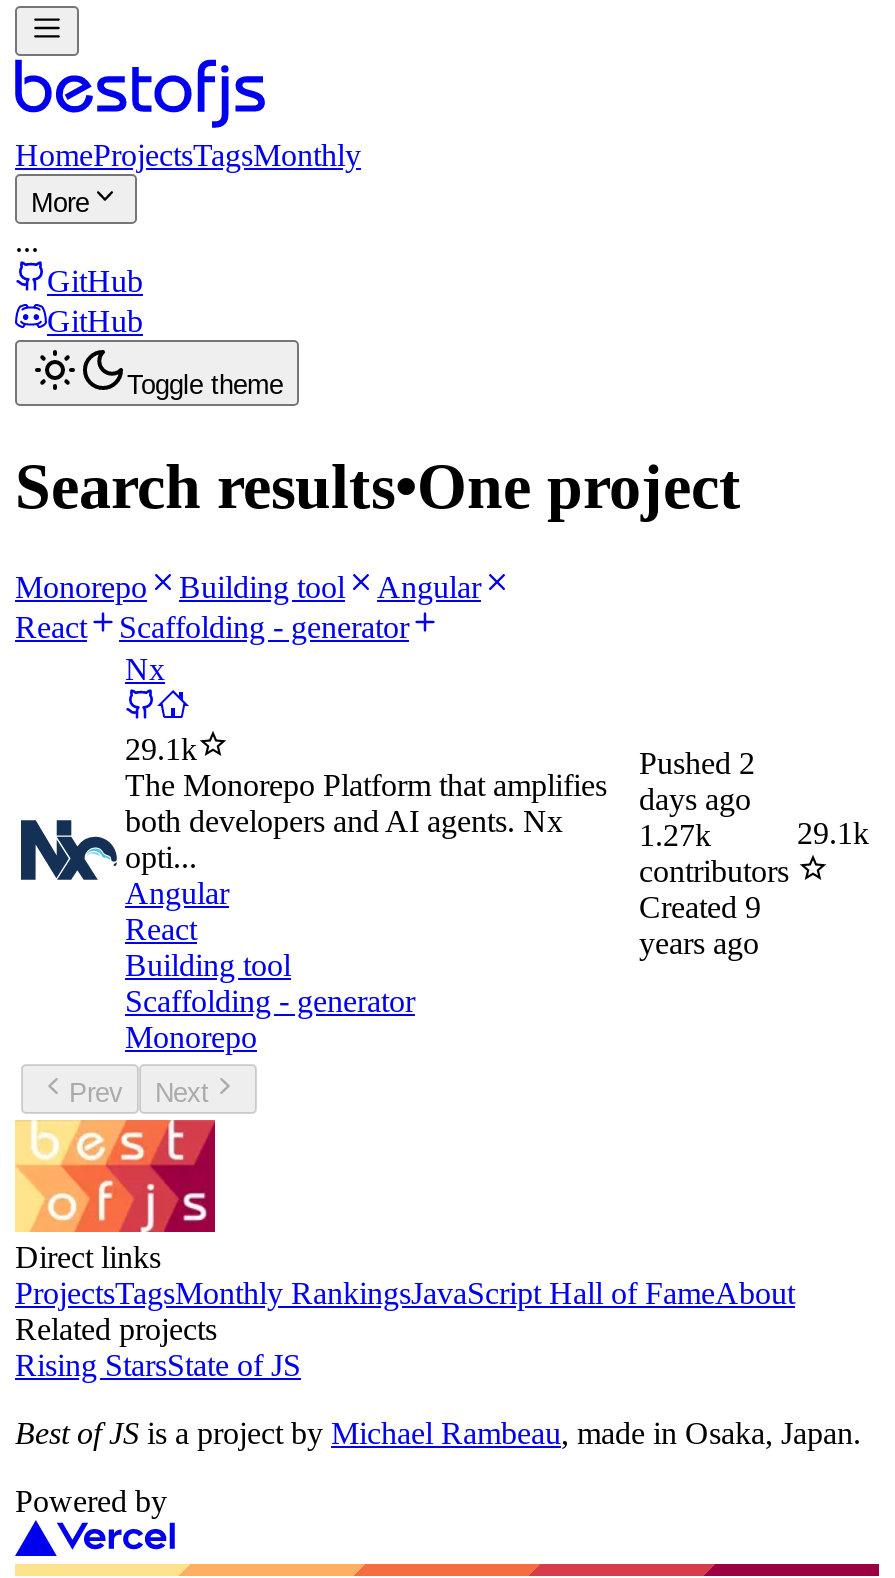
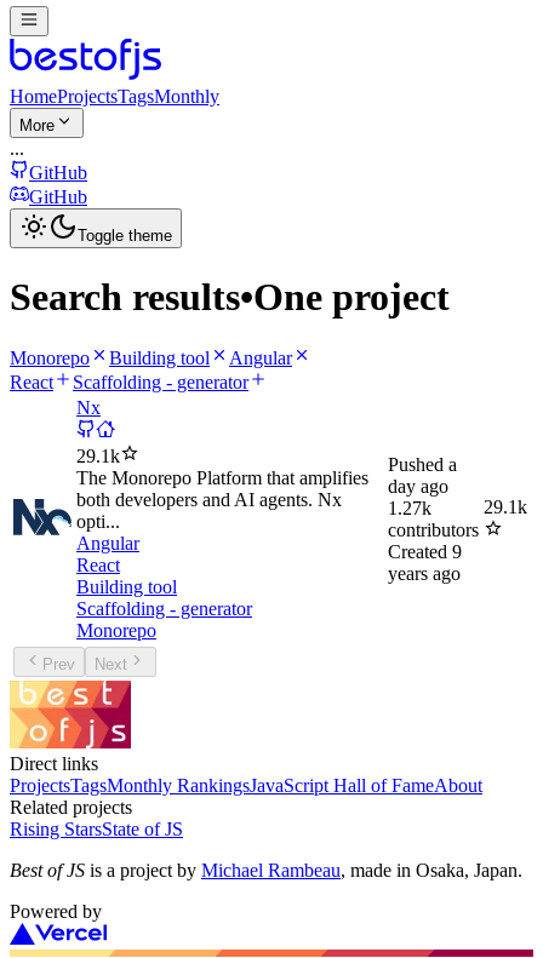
- Pushed 2
+ Pushed a

- days ago
+ day ago
